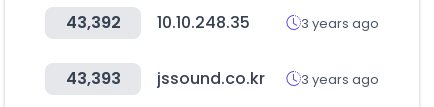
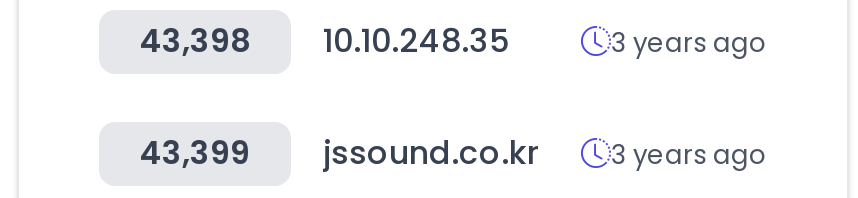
- 43,392 10.10.248.35
+ 43,398 10.10.248.35

- 43,393 jssound.co.kr 3 years ago
+ 43,399 jssound.co.kr 3 years ago
